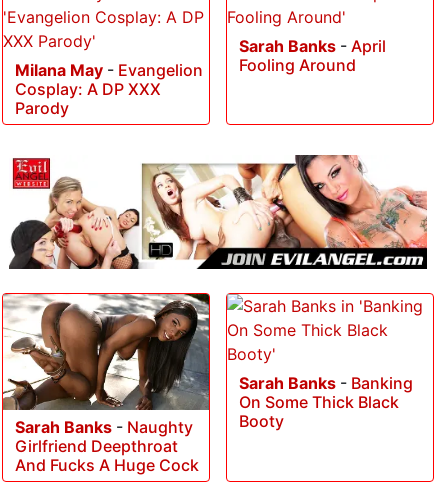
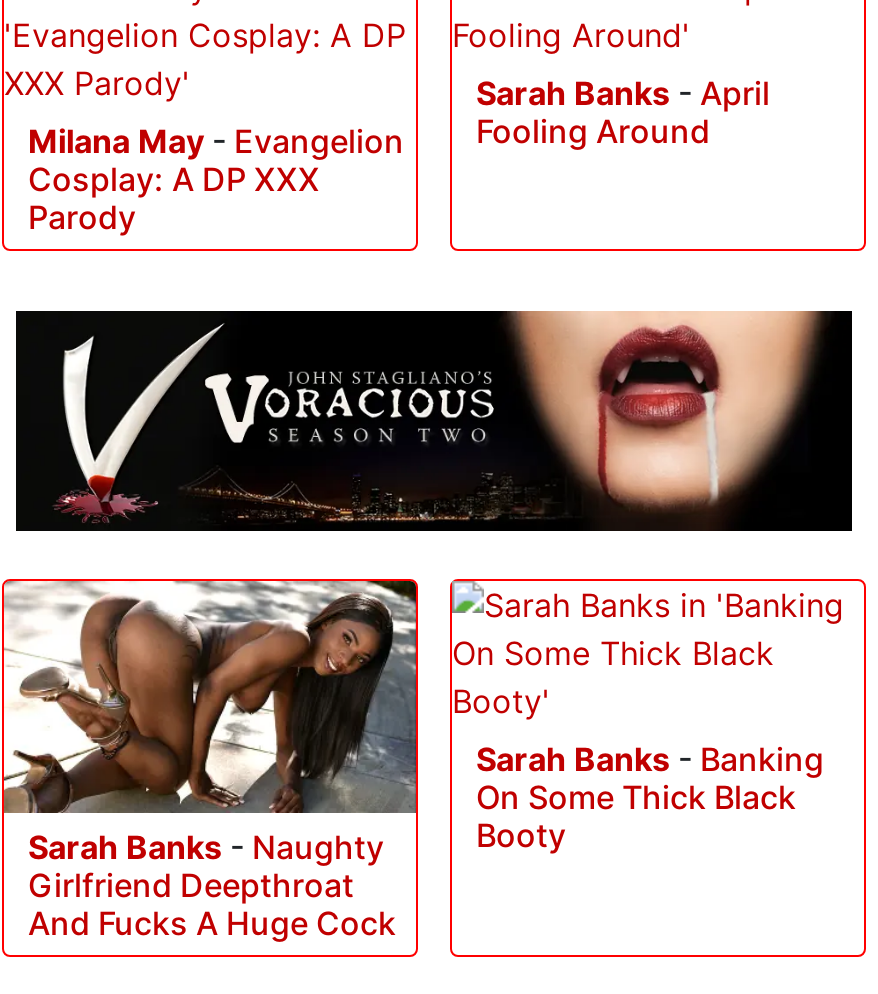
- [image]
+ [image]
